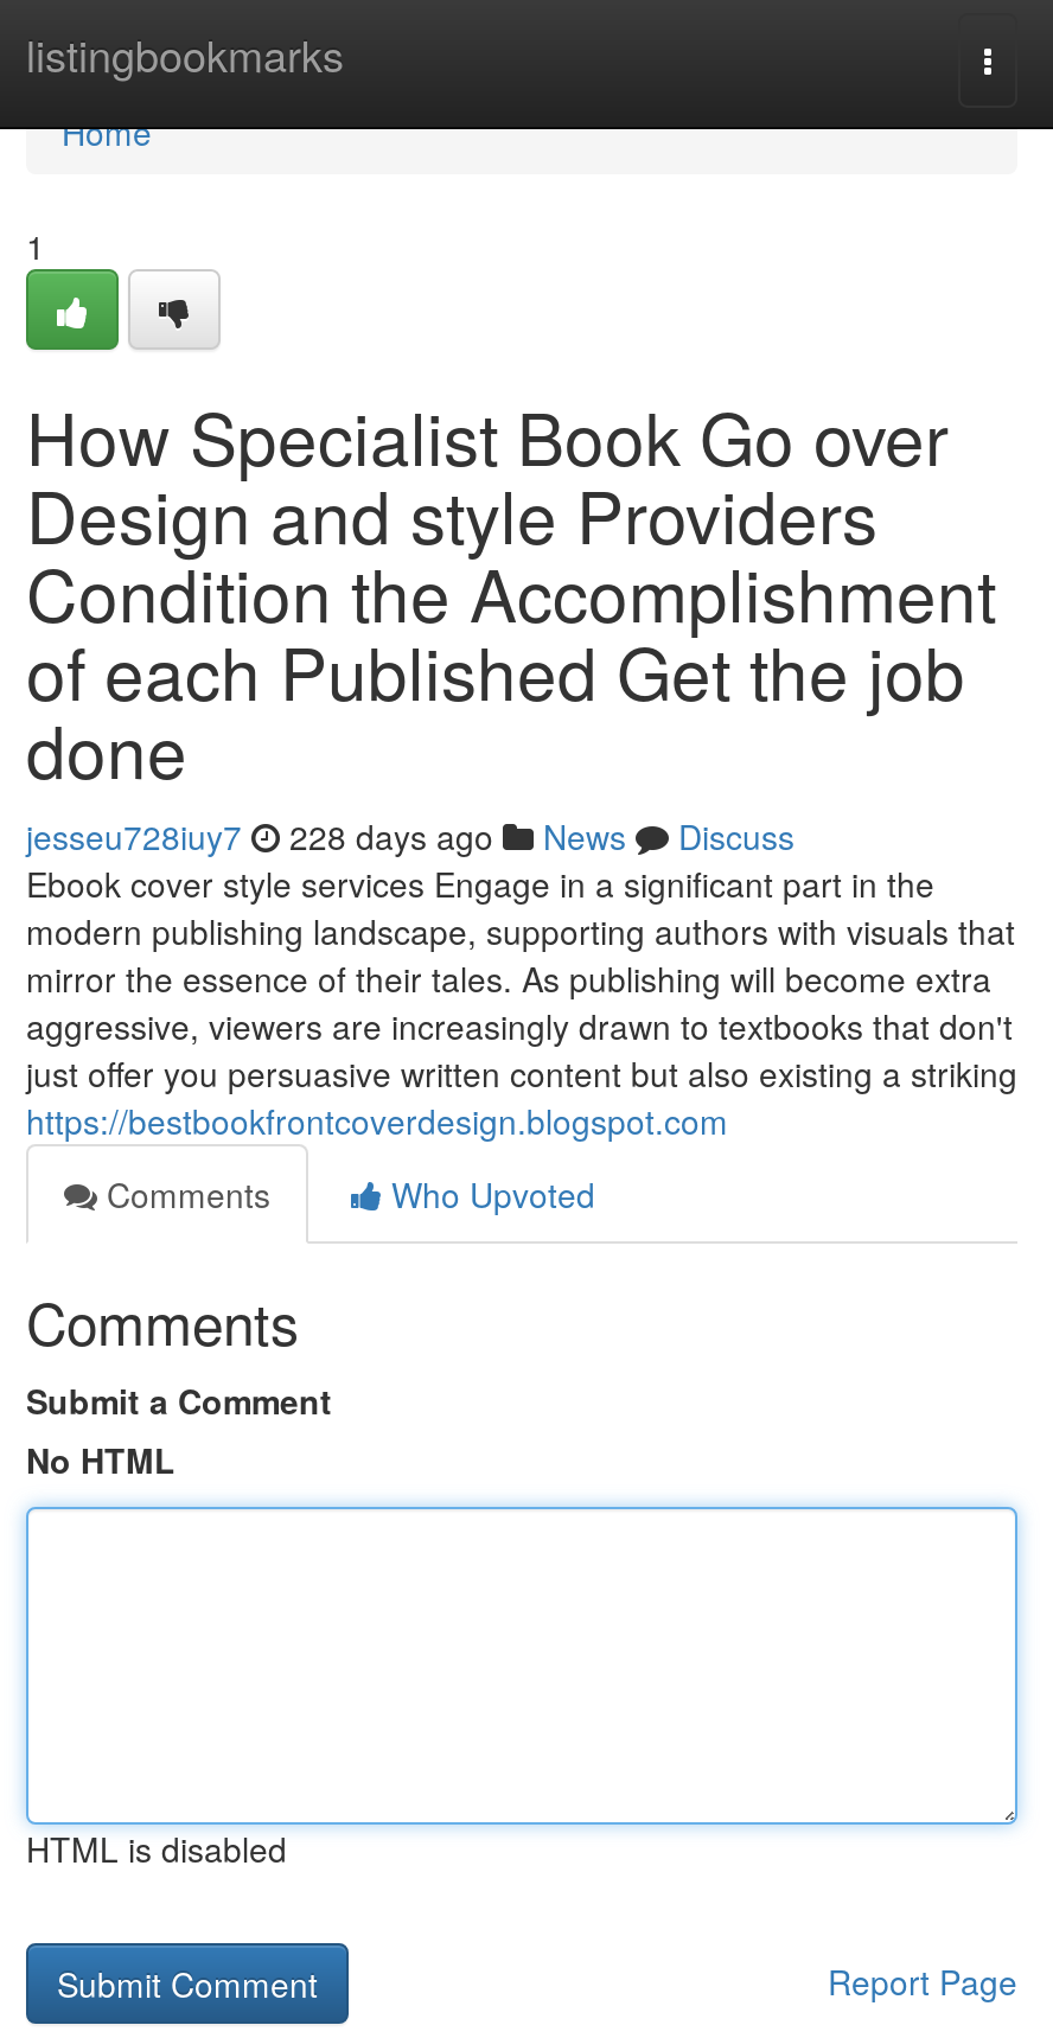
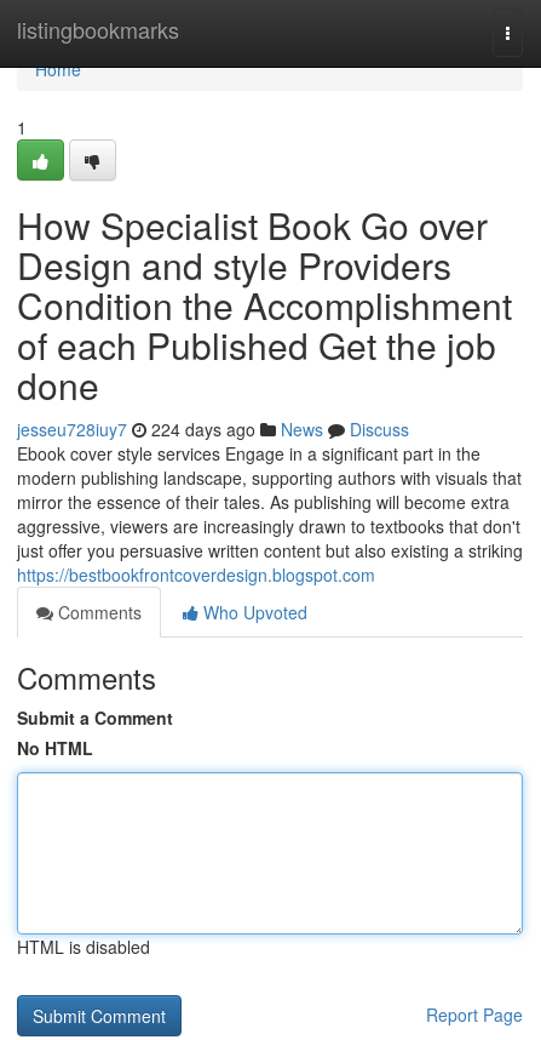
- jesseu728iuy7 228 days ago News Discuss
+ jesseu728iuy7 224 days ago News Discuss
